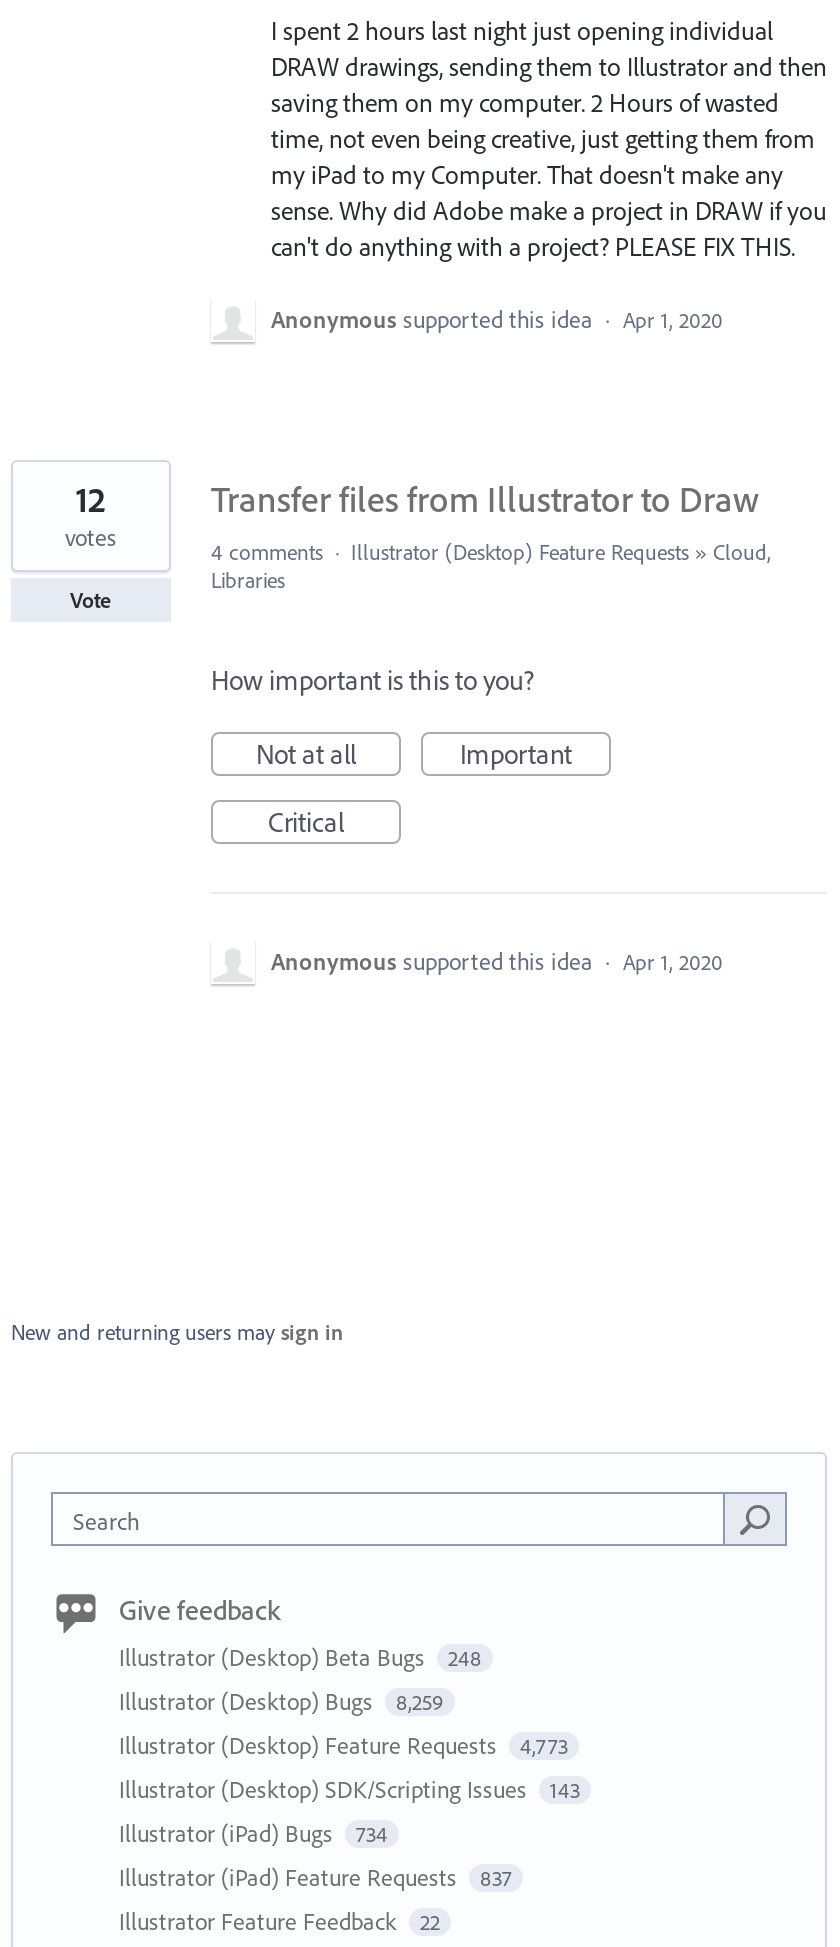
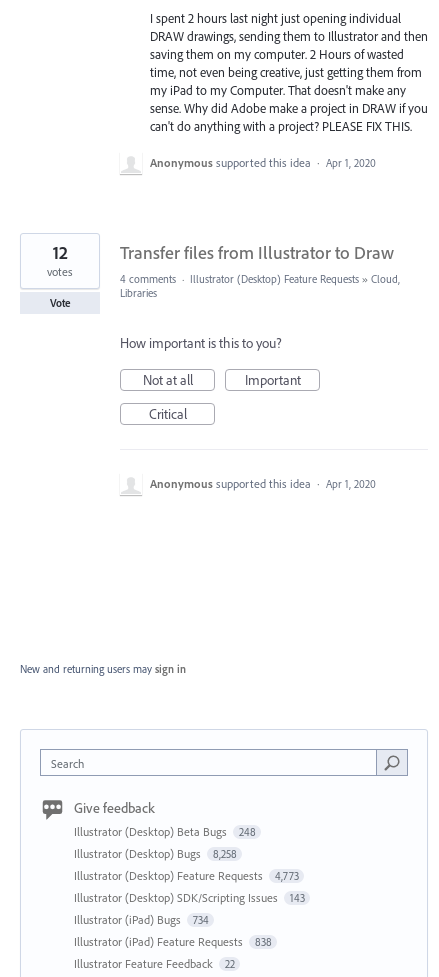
- Illustrator (Desktop) Bugs 8,259
+ Illustrator (Desktop) Bugs 8,258

- Illustrator (iPad) Feature Requests 837
+ Illustrator (iPad) Feature Requests 838
